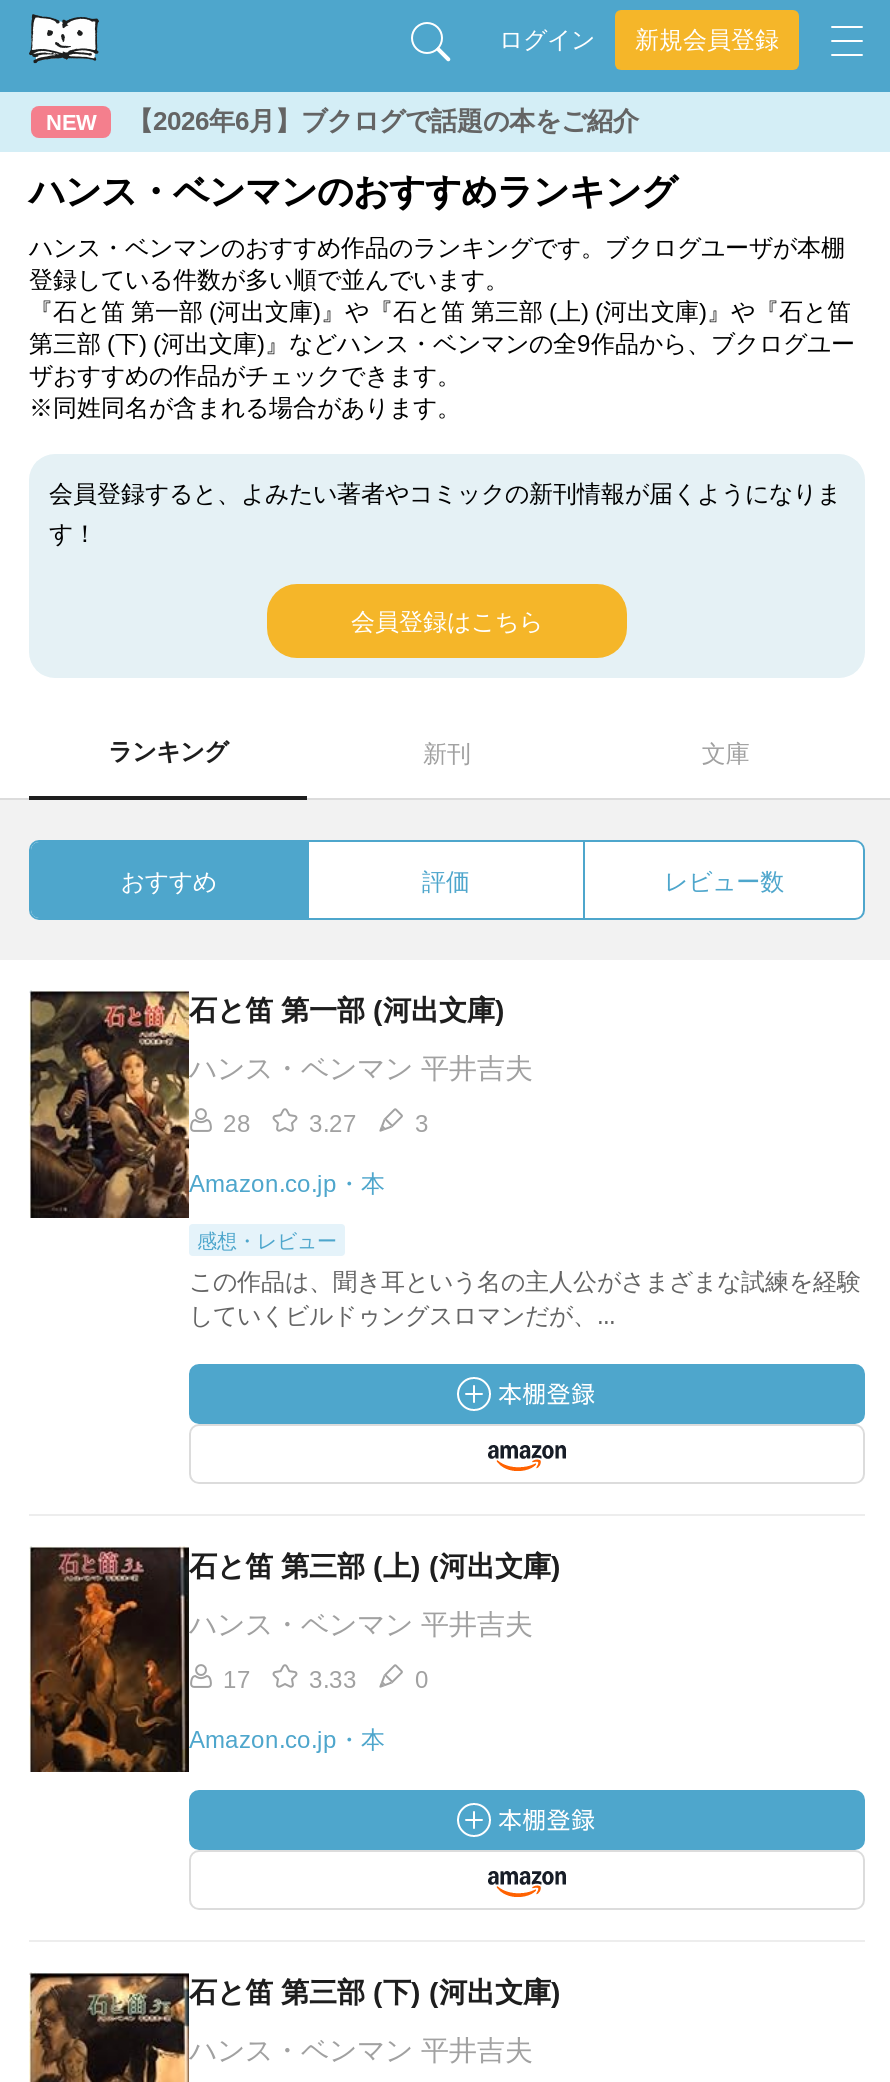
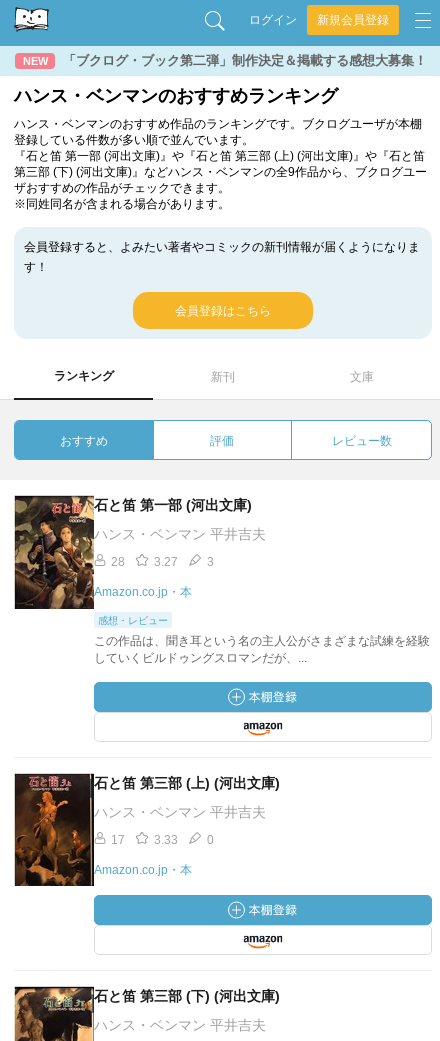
- 【2026年6月】ブクログで話題の本をご紹介
+ 「ブクログ・ブック第二弾」制作決定＆掲載する感想大募集！
